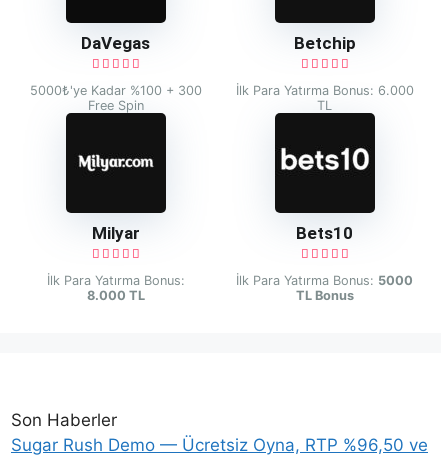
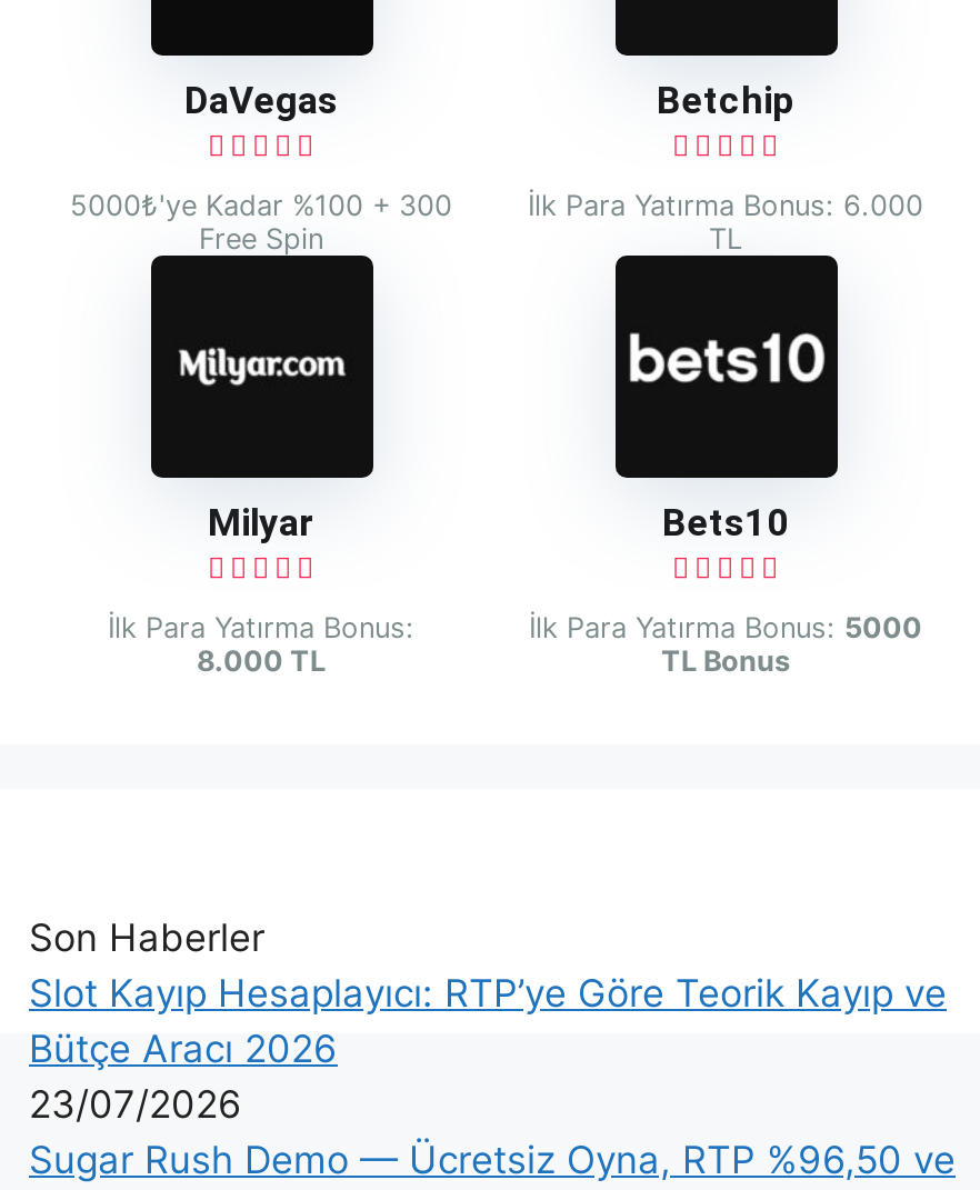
+ Slot Kayıp Hesaplayıcı: RTP’ye Göre Teorik Kayıp ve
+ Bütçe Aracı 2026
+ 23/07/2026
